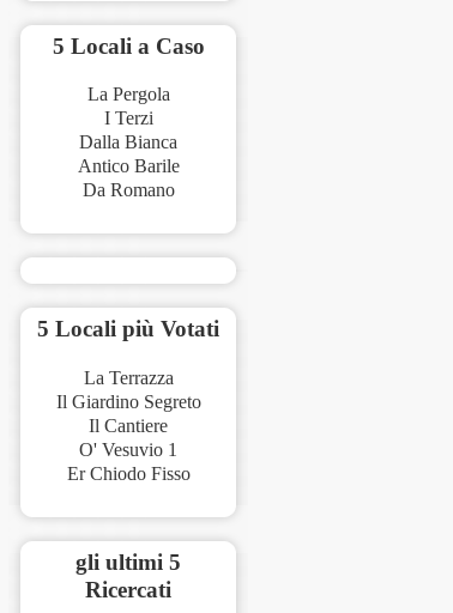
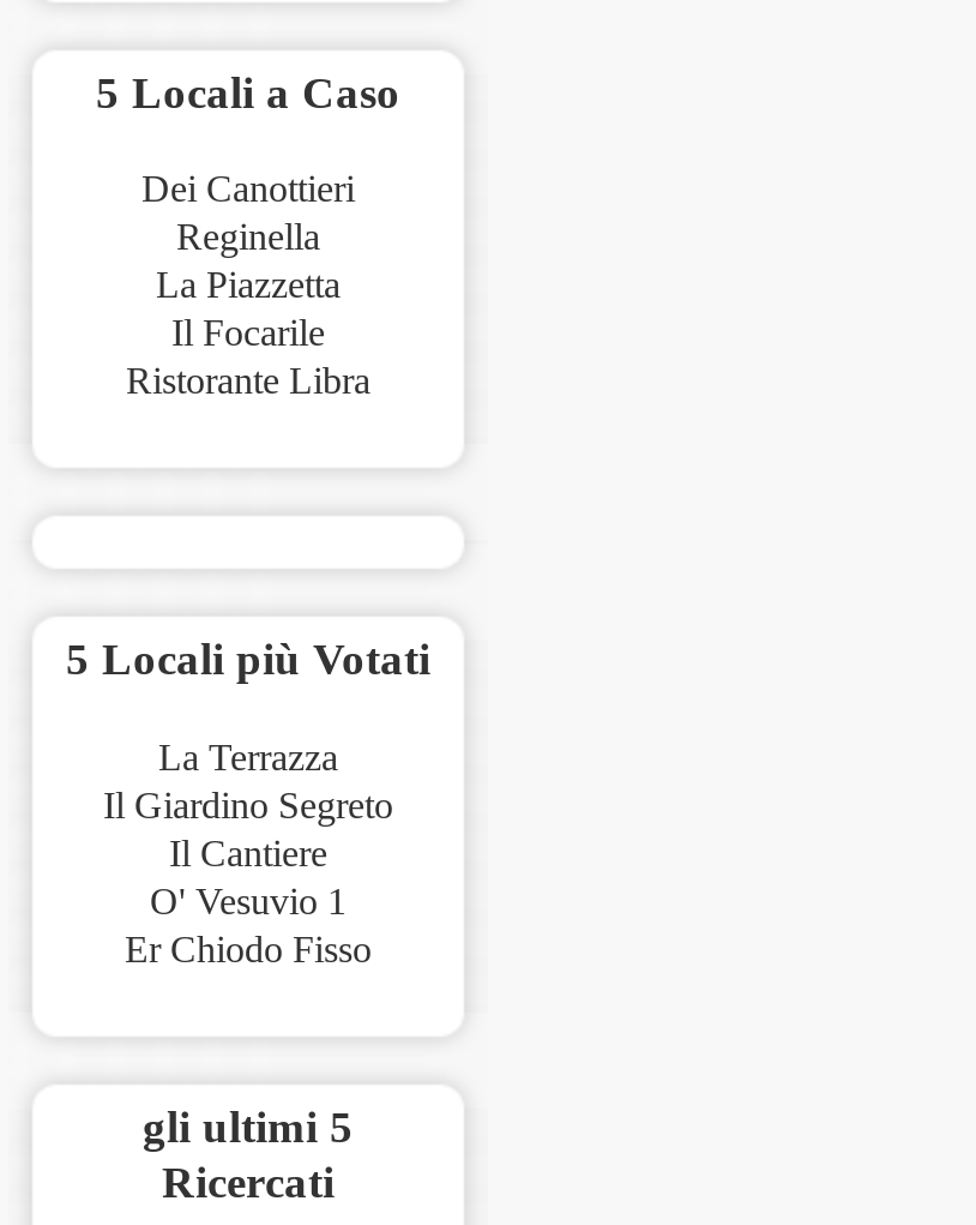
- La Pergola
- I Terzi
- Dalla Bianca
- Antico Barile
- Da Romano
+ Dei Canottieri
+ Reginella
+ La Piazzetta
+ Il Focarile
+ Ristorante Libra
